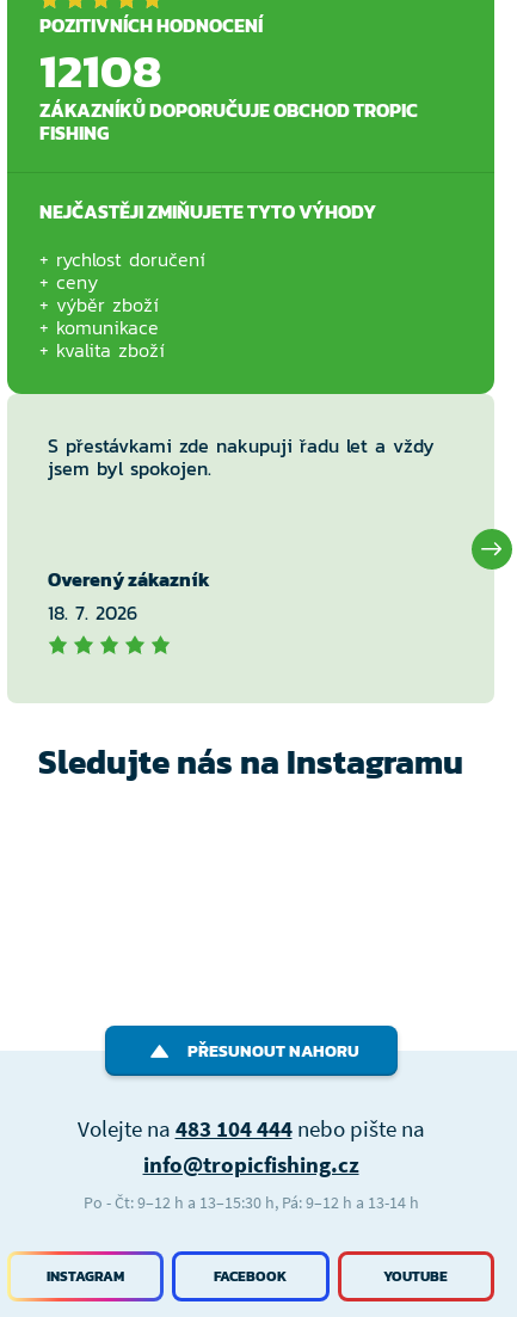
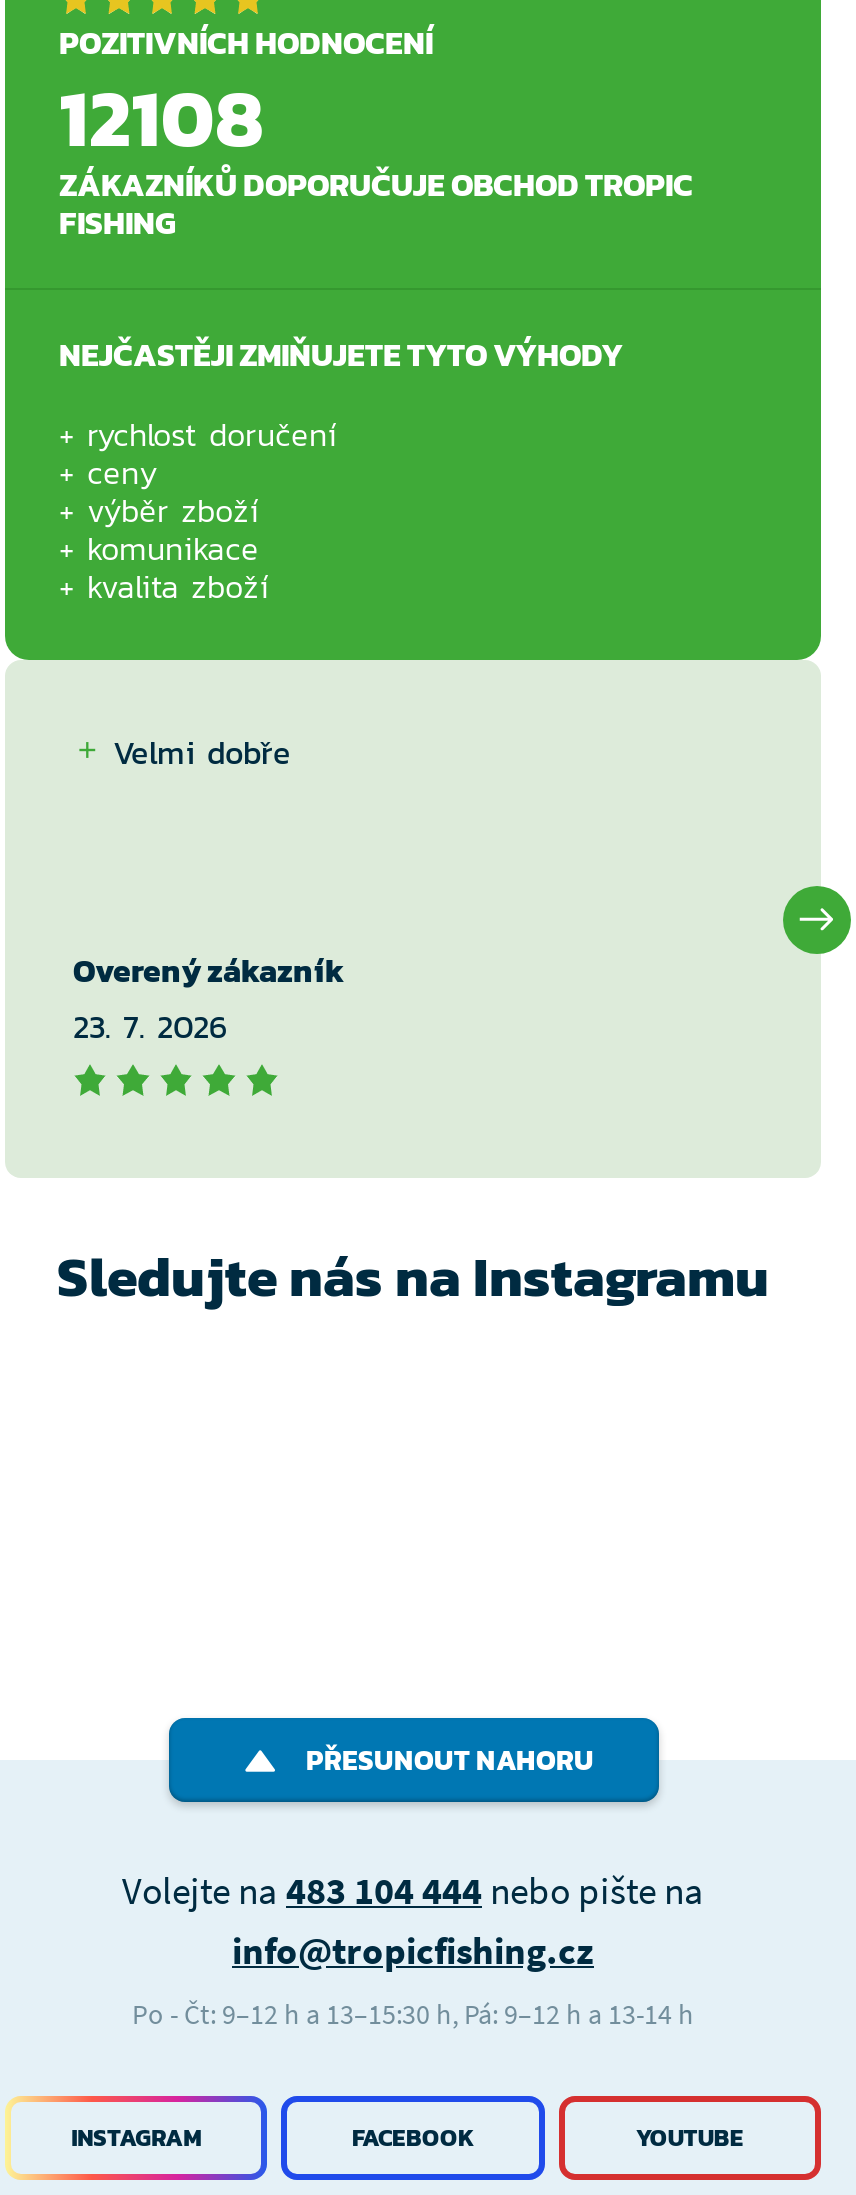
- S přestávkami zde nakupuji řadu let a vždy
- jsem byl spokojen.
+ Velmi dobře

- 18. 7. 2026
+ 23. 7. 2026
